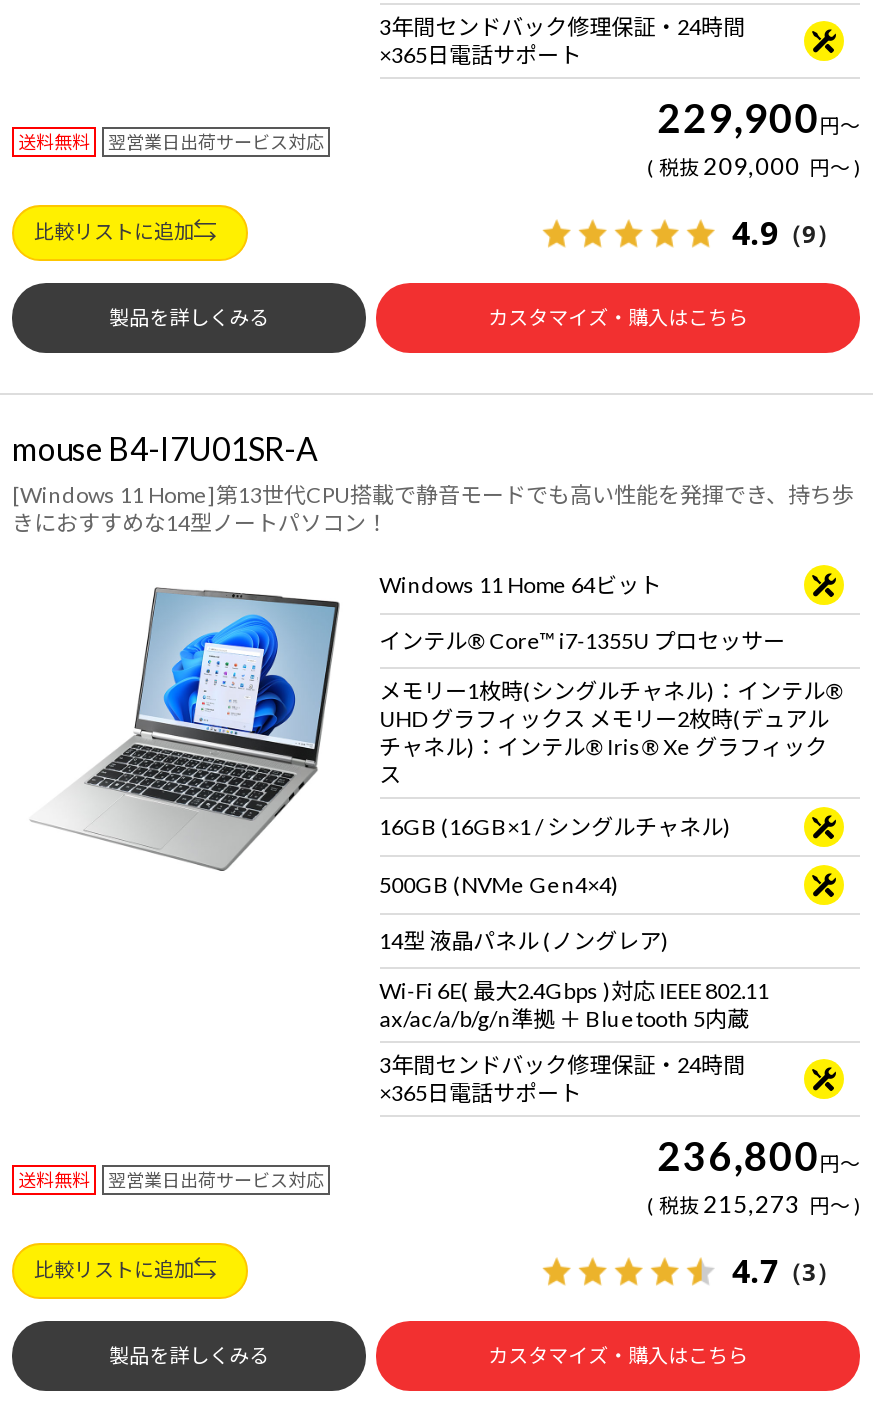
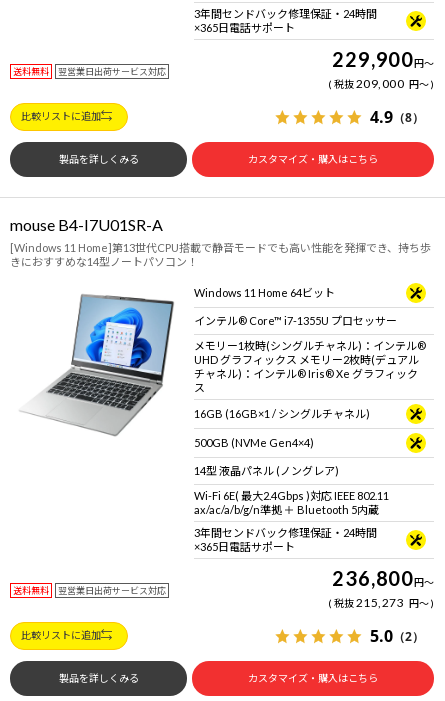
- 4.9（9）
+ 4.9（8）

- 4.7（3）
+ 5.0（2）
